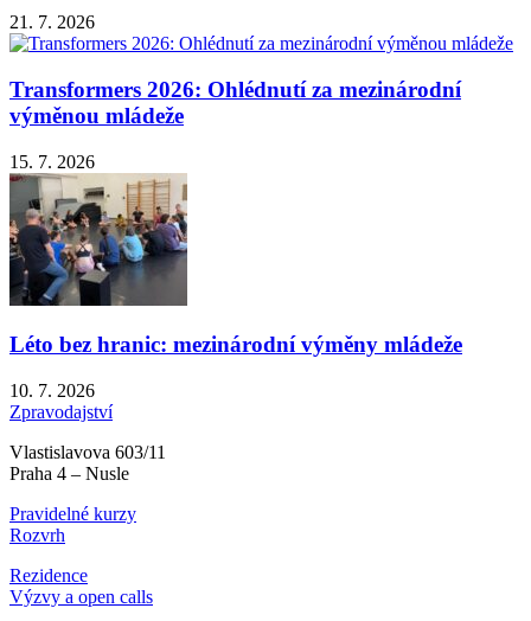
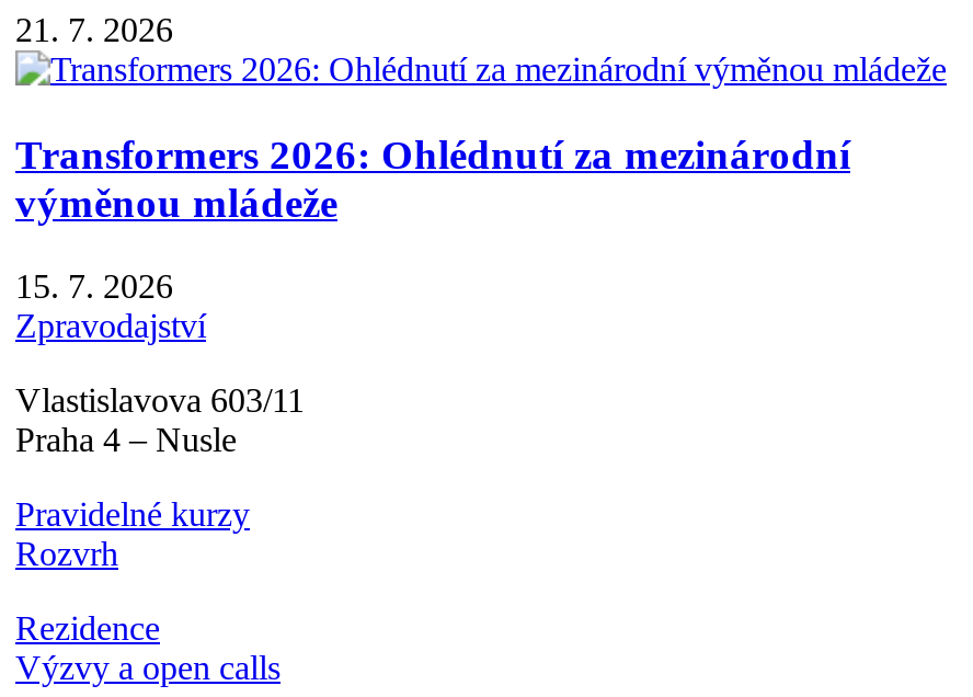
- [image]
- Léto bez hranic: mezinárodní výměny mládeže
- 10. 7. 2026
